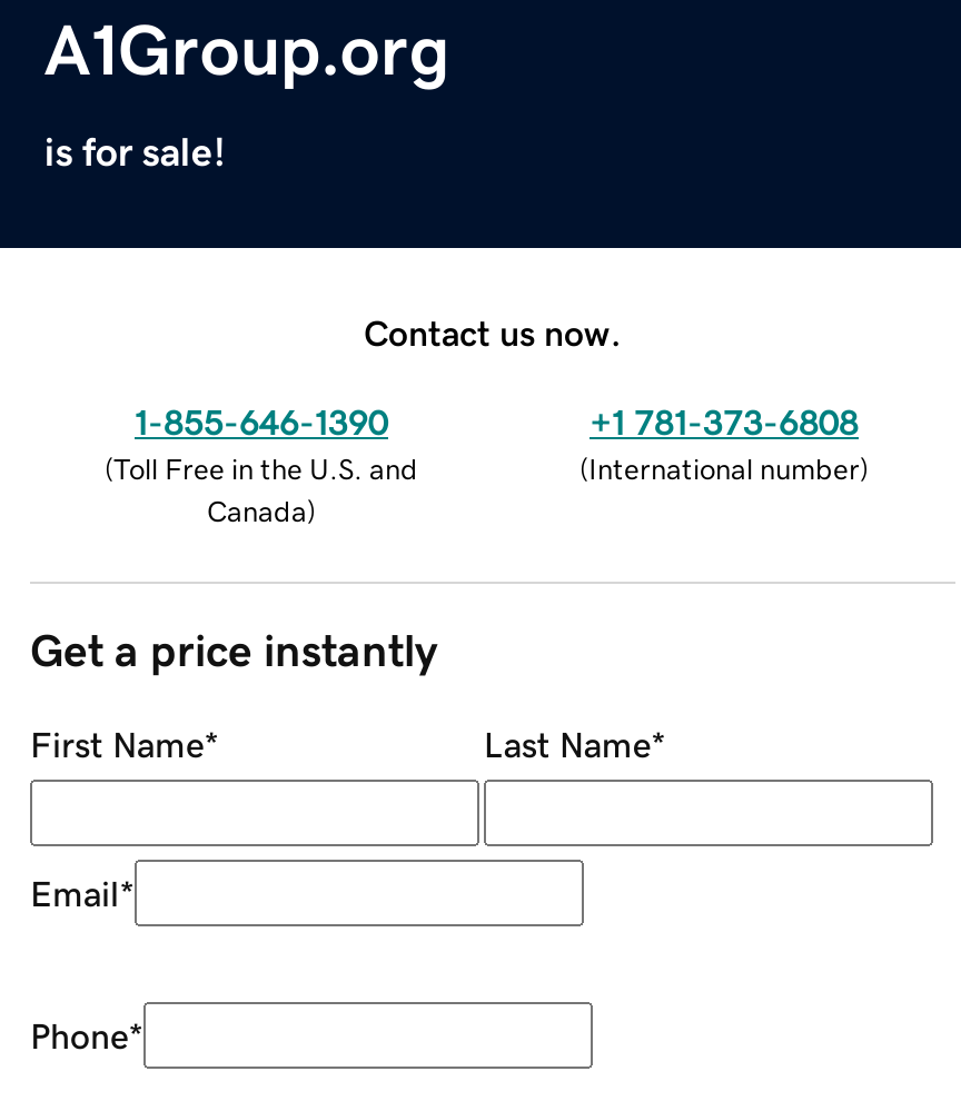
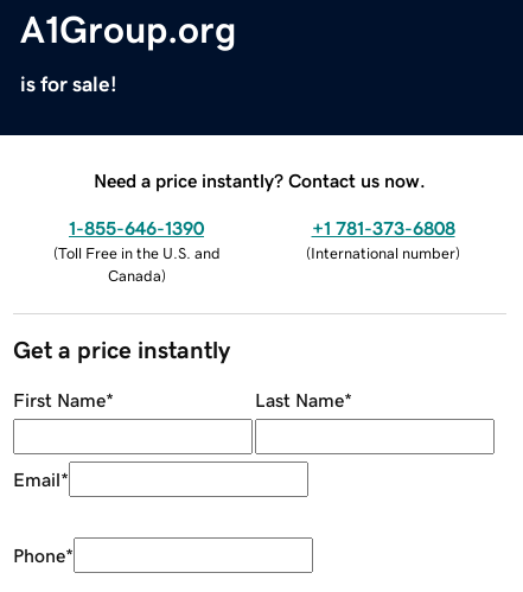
- Contact us now.
+ Need a price instantly? Contact us now.
